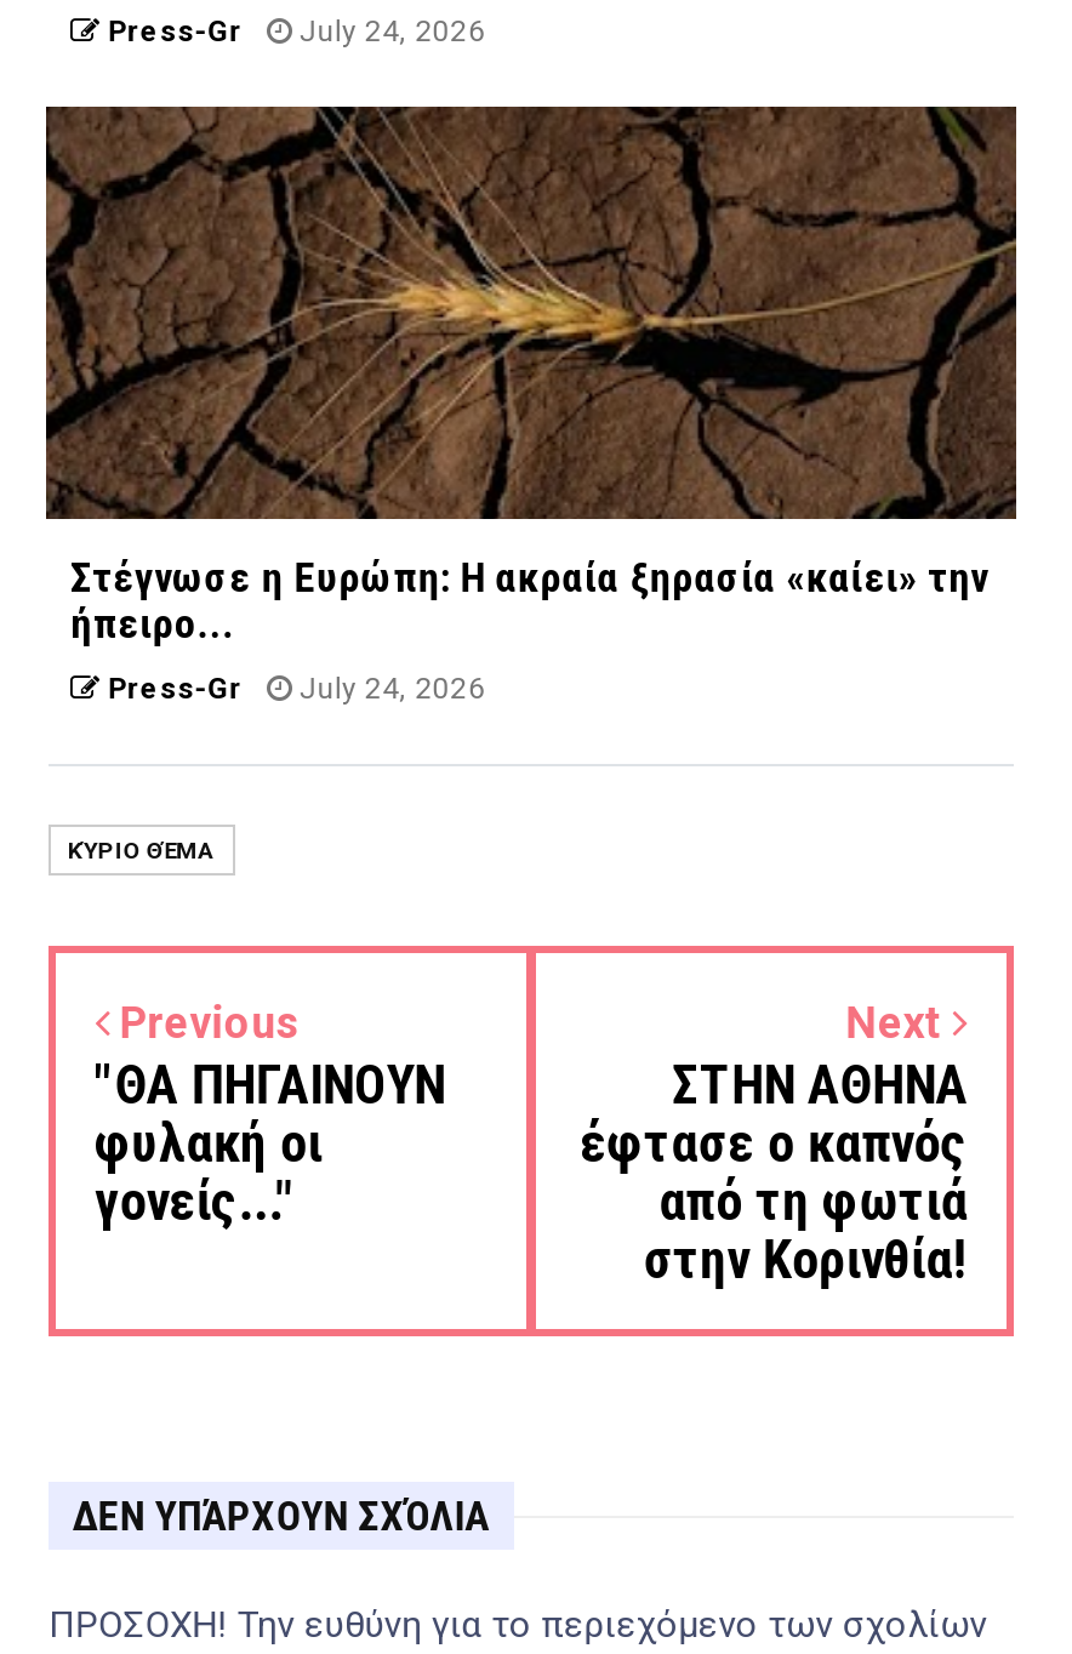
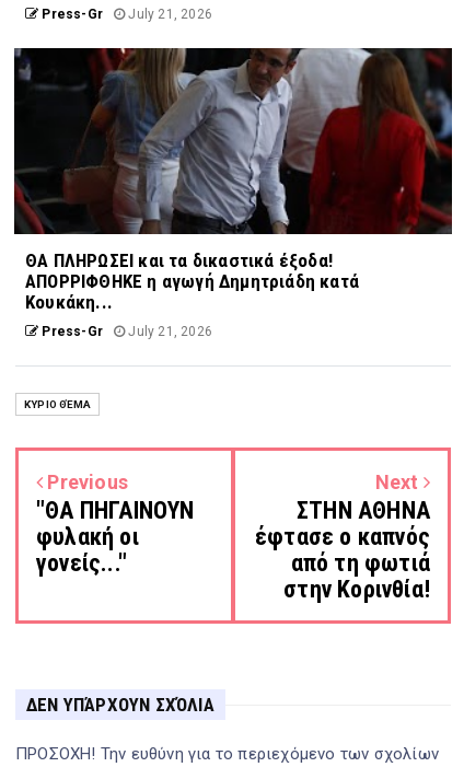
- Press-Gr July 24, 2026
+ Press-Gr July 21, 2026

- [image]
- Στέγνωσε η Ευρώπη: Η ακραία ξηρασία «καίει» την
- ήπειρο...
+ [image]
+ ΘΑ ΠΛΗΡΩΣΕΙ και τα δικαστικά έξοδα!
+ ΑΠΟΡΡΙΦΘΗΚΕ η αγωγή Δημητριάδη κατά
+ Κουκάκη...

- Press-Gr July 24, 2026
+ Press-Gr July 21, 2026
